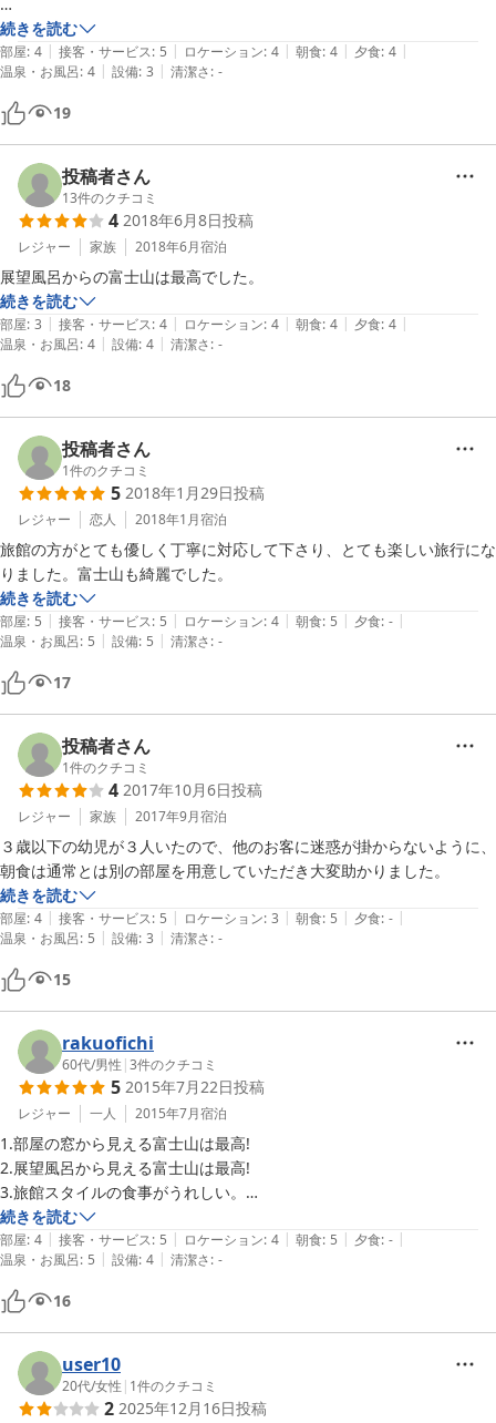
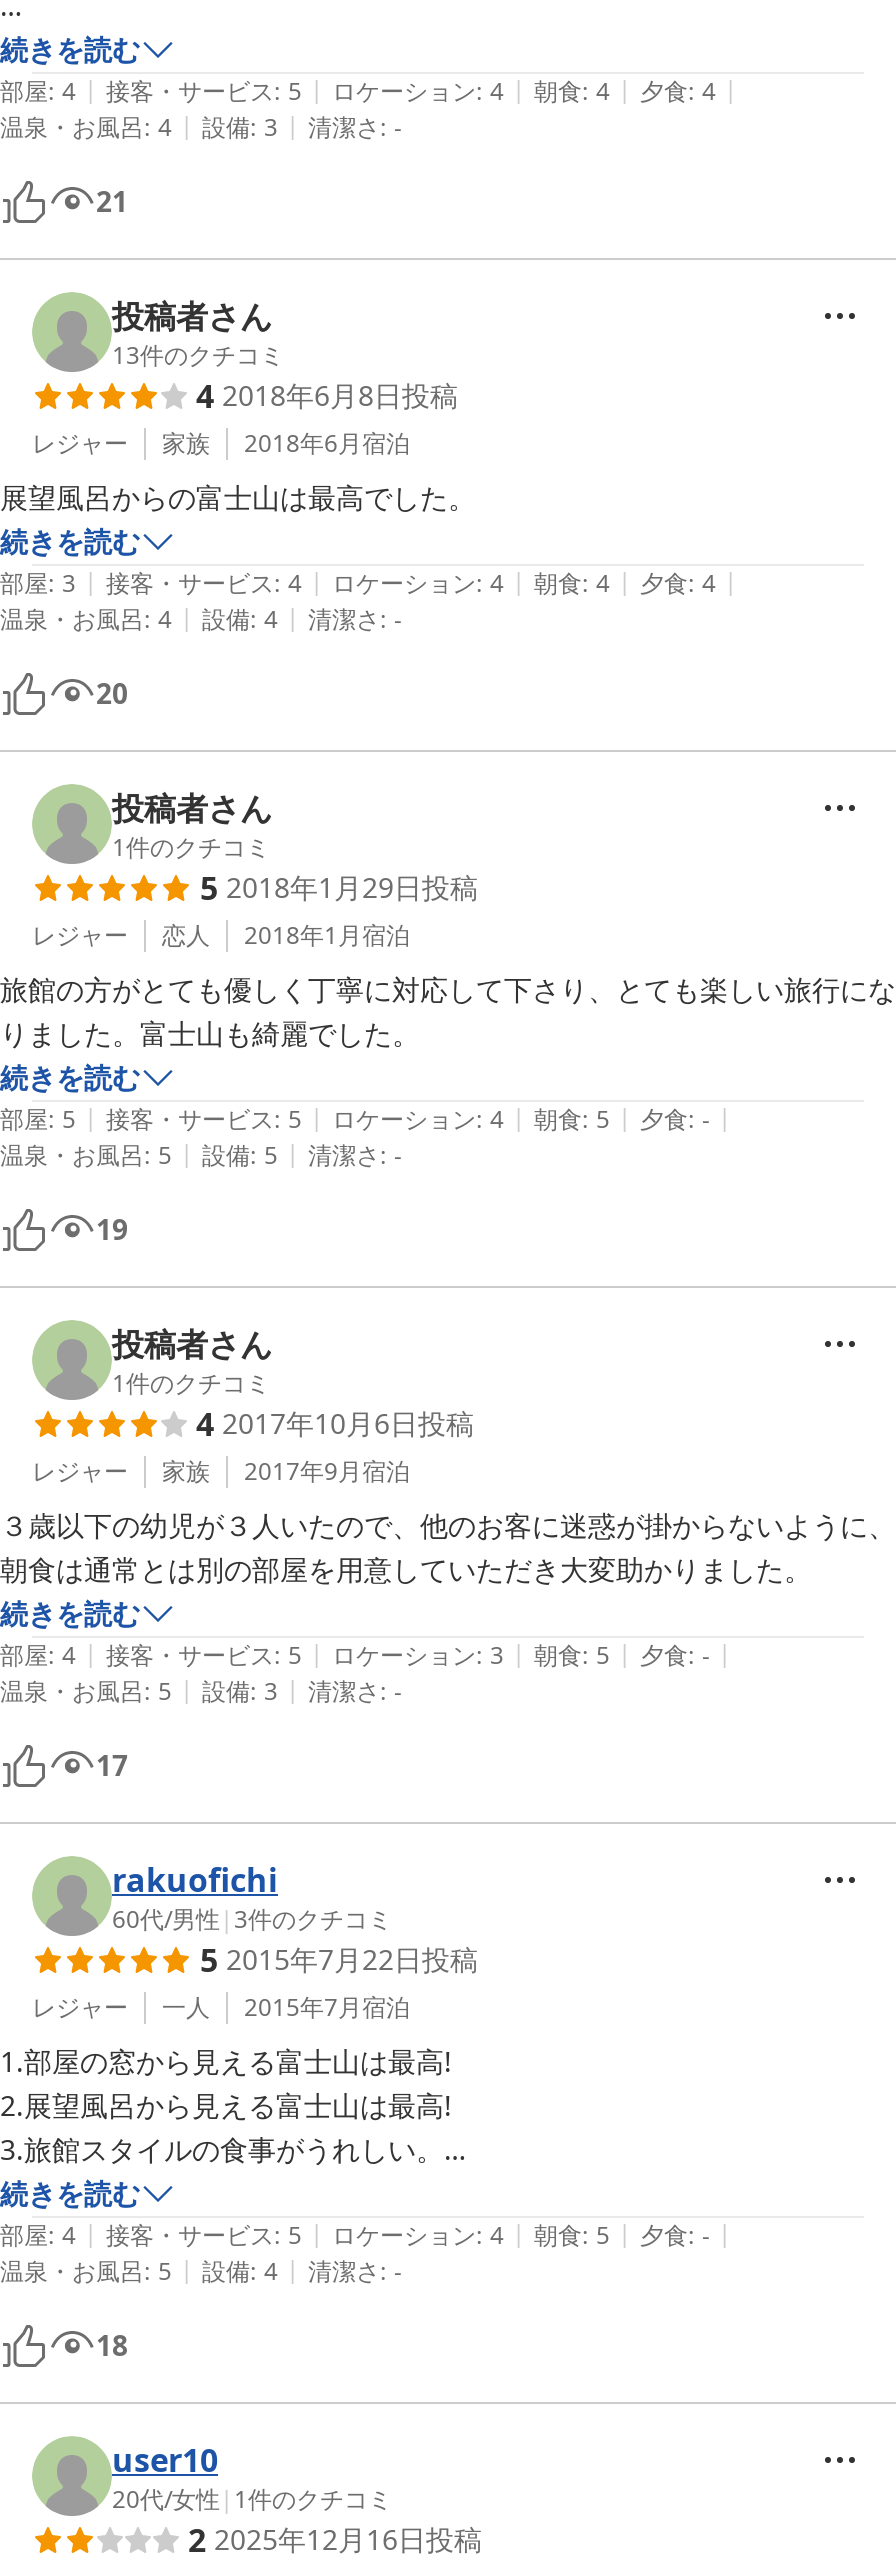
- 19
+ 21

- 18
+ 20

- 17
+ 19

- 15
+ 17

- 16
+ 18
